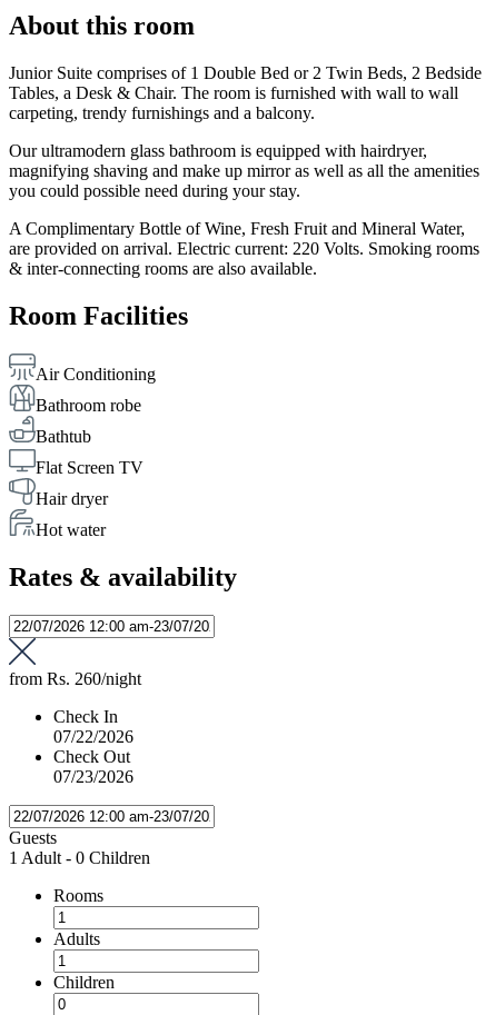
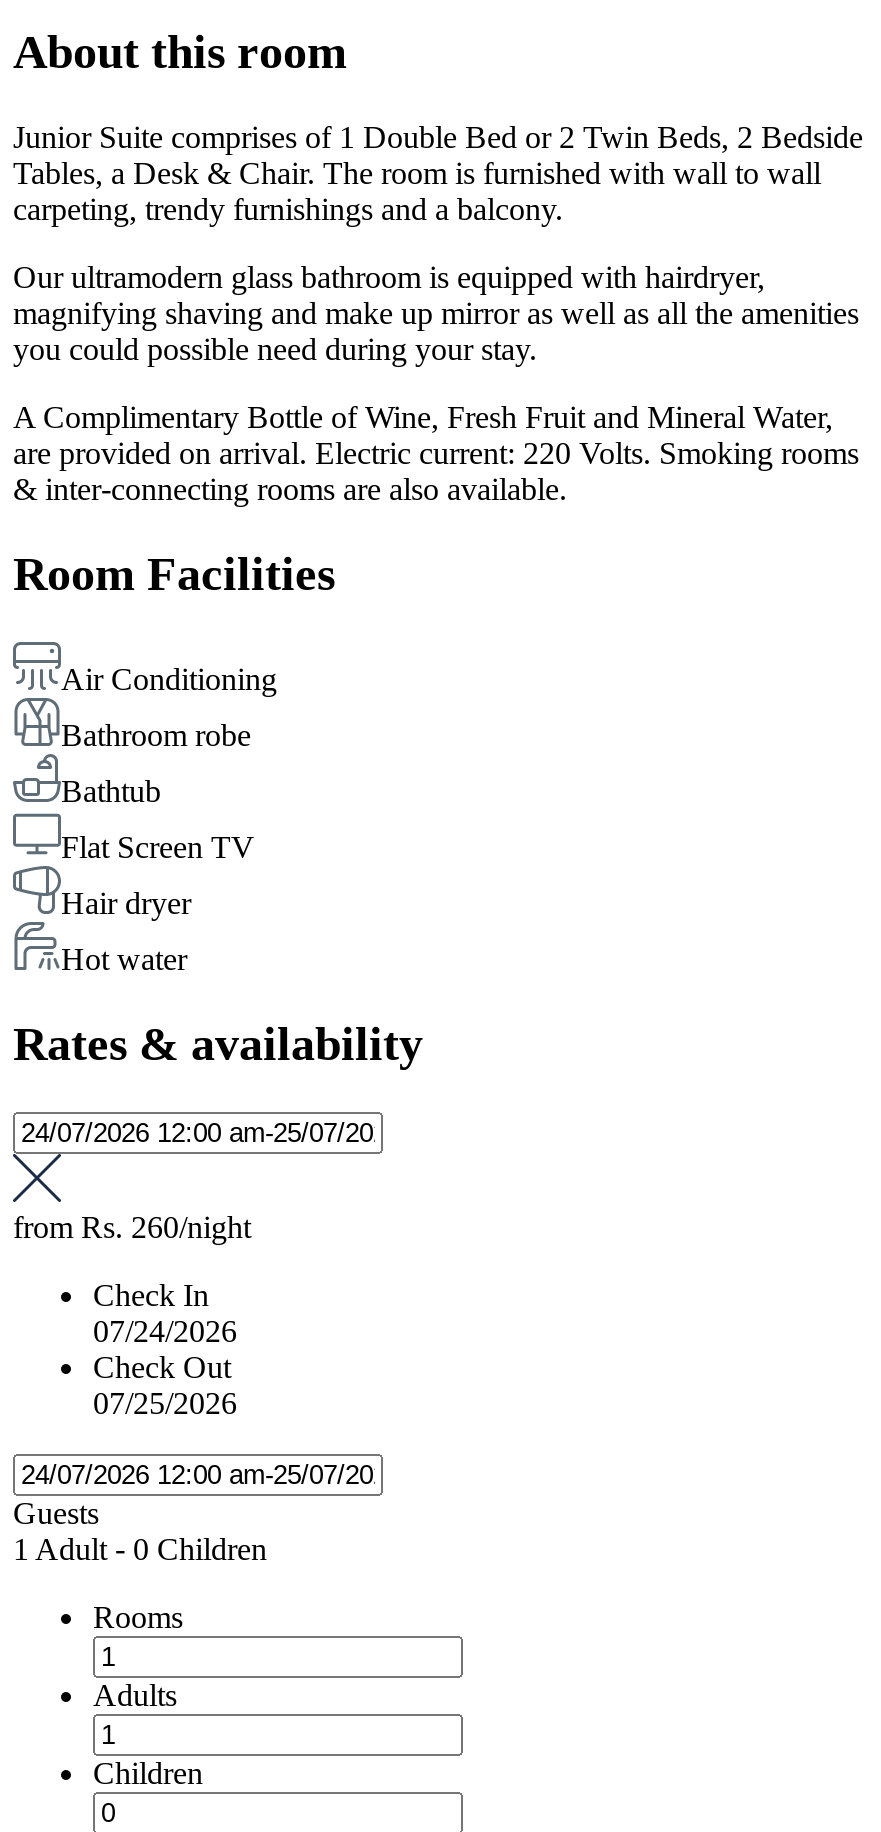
- 07/22/2026
+ 07/24/2026

- 07/23/2026
+ 07/25/2026
